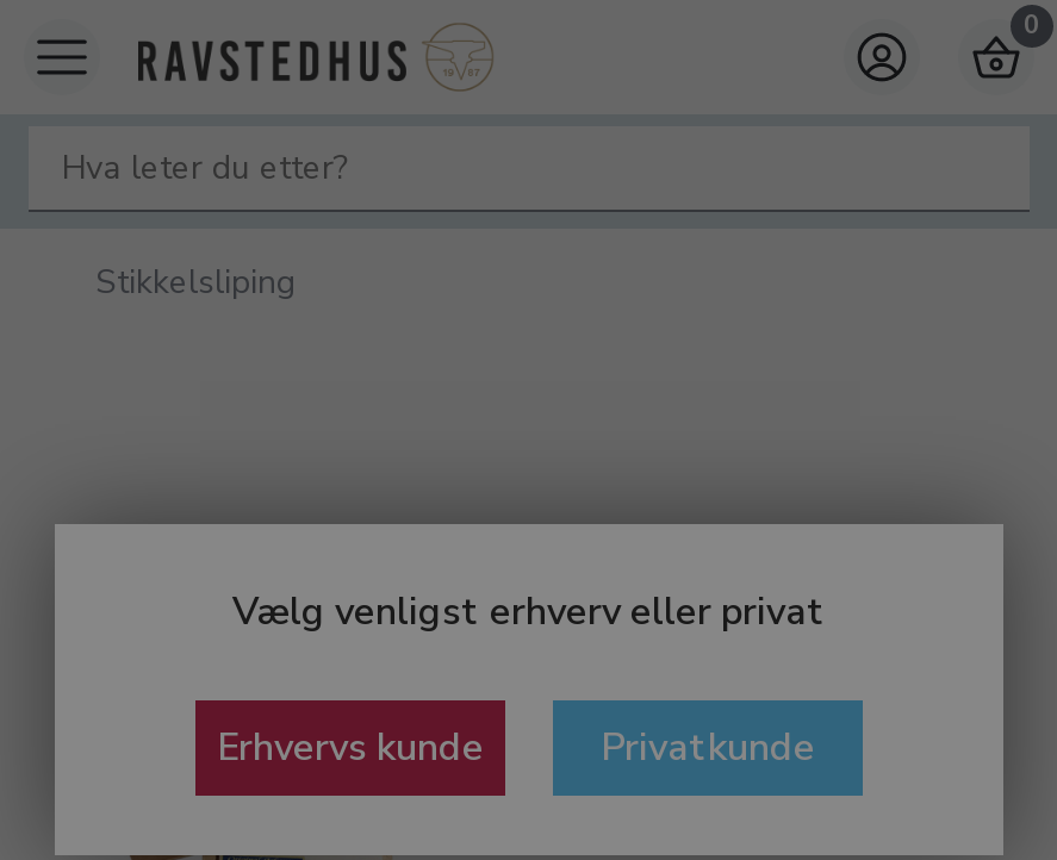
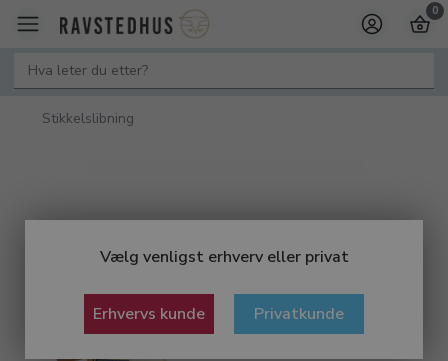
- Stikkelsliping
+ Stikkelslibning
